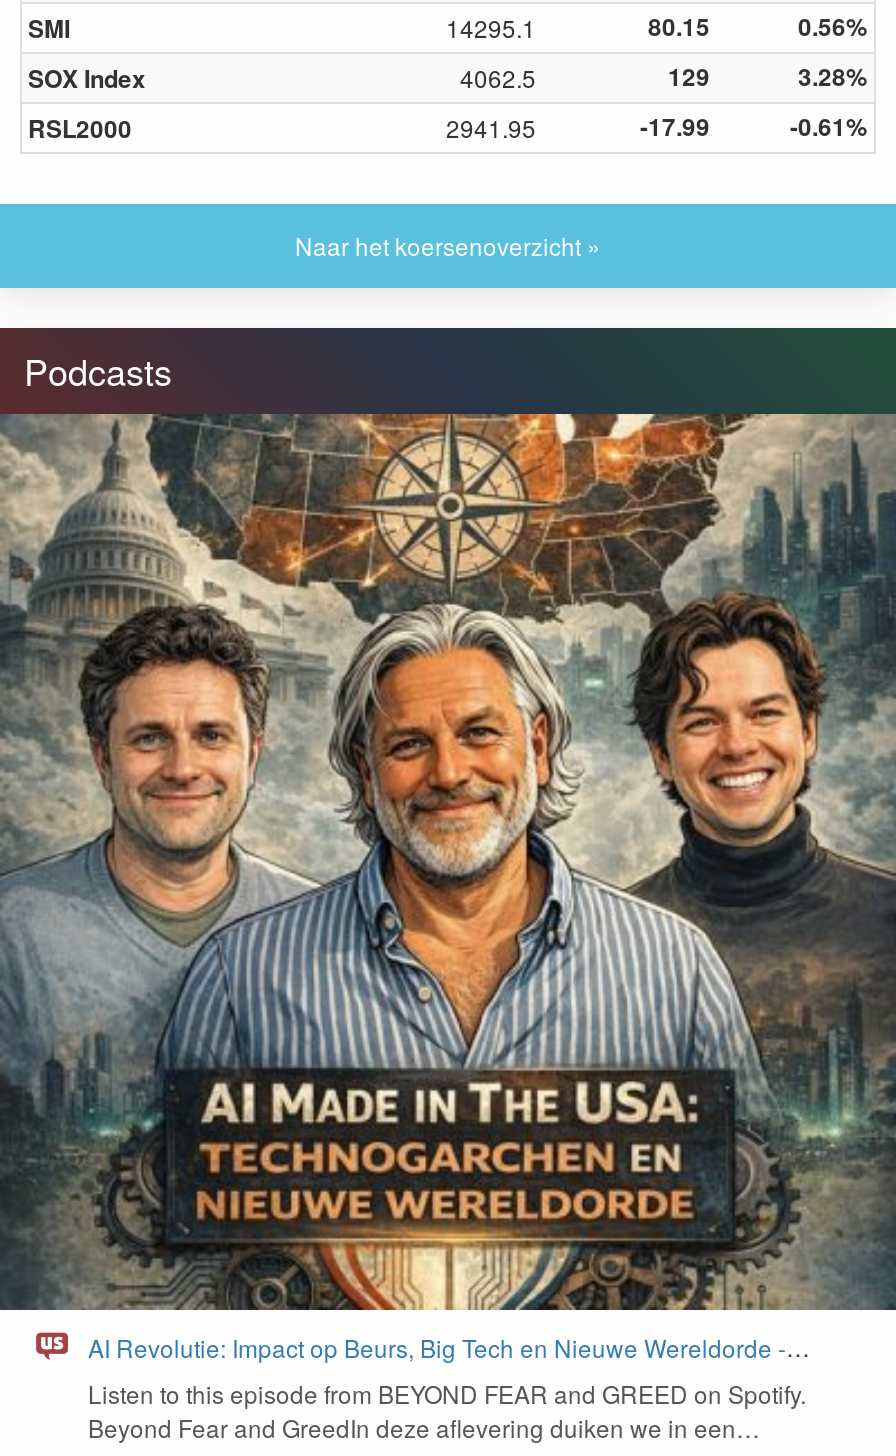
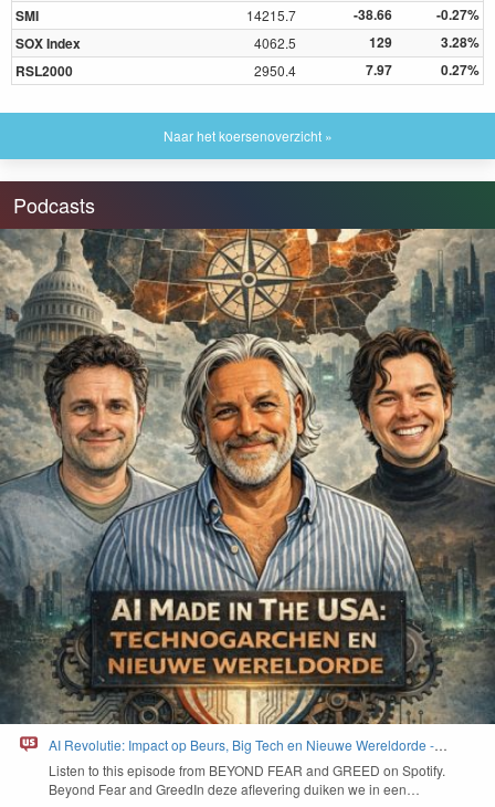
- 14295.1
+ 14215.7

- 80.15
+ -38.66

- 0.56%
+ -0.27%

- 2941.95
+ 2950.4

- -17.99
+ 7.97

- -0.61%
+ 0.27%
